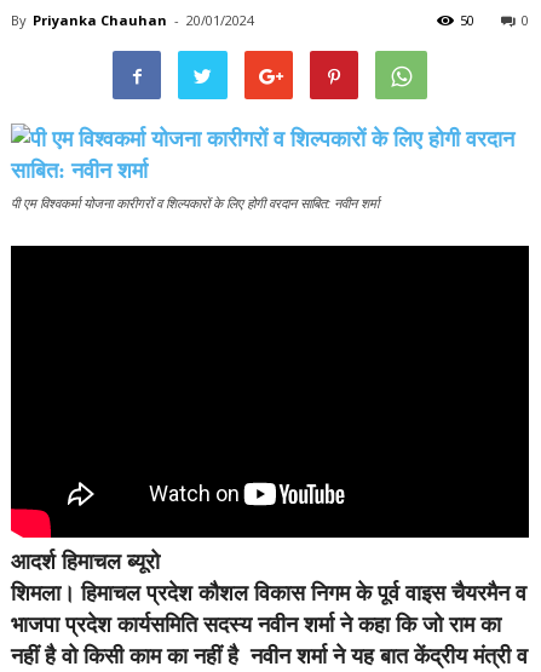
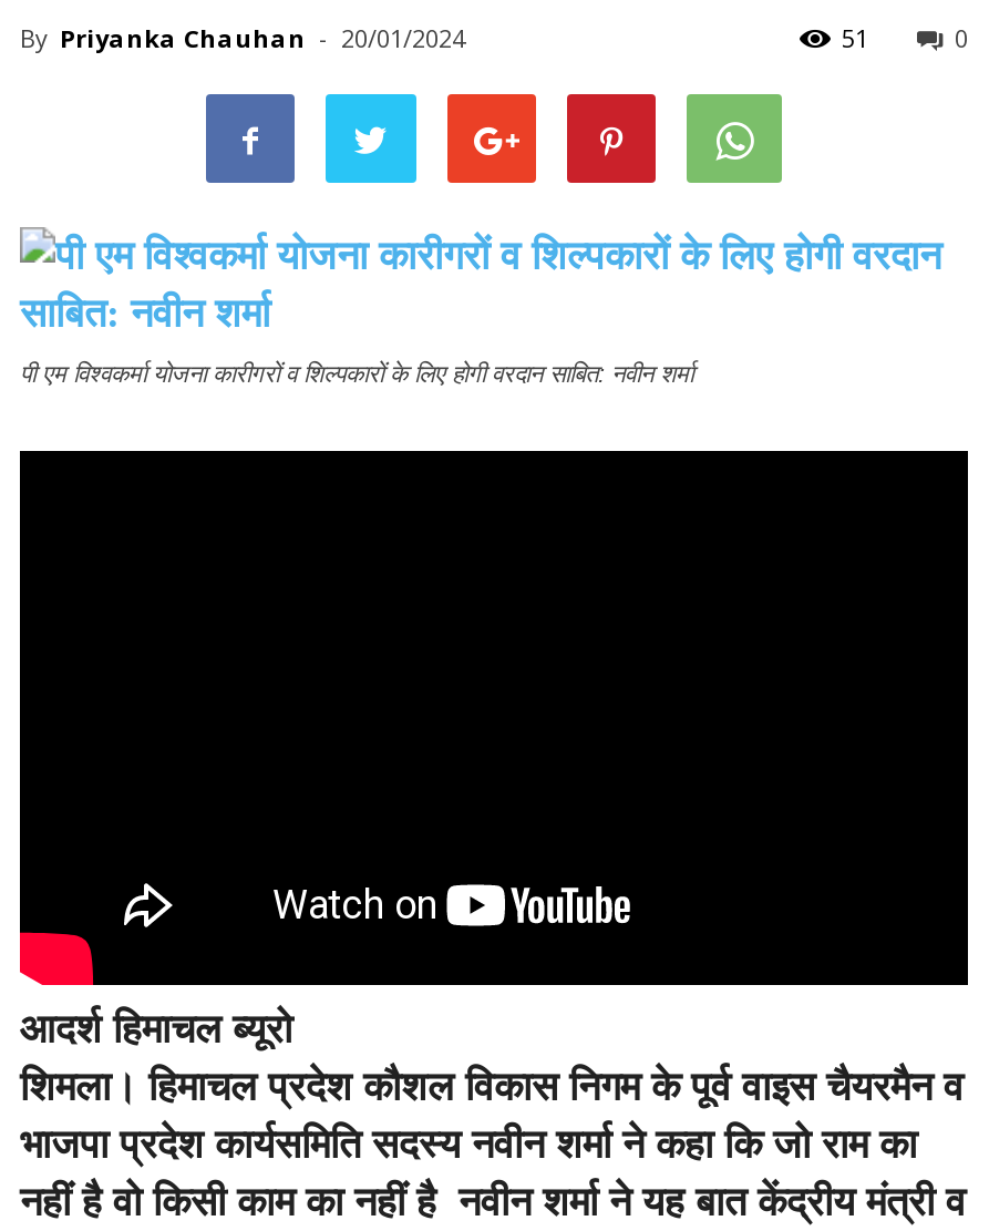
- 50
+ 51
